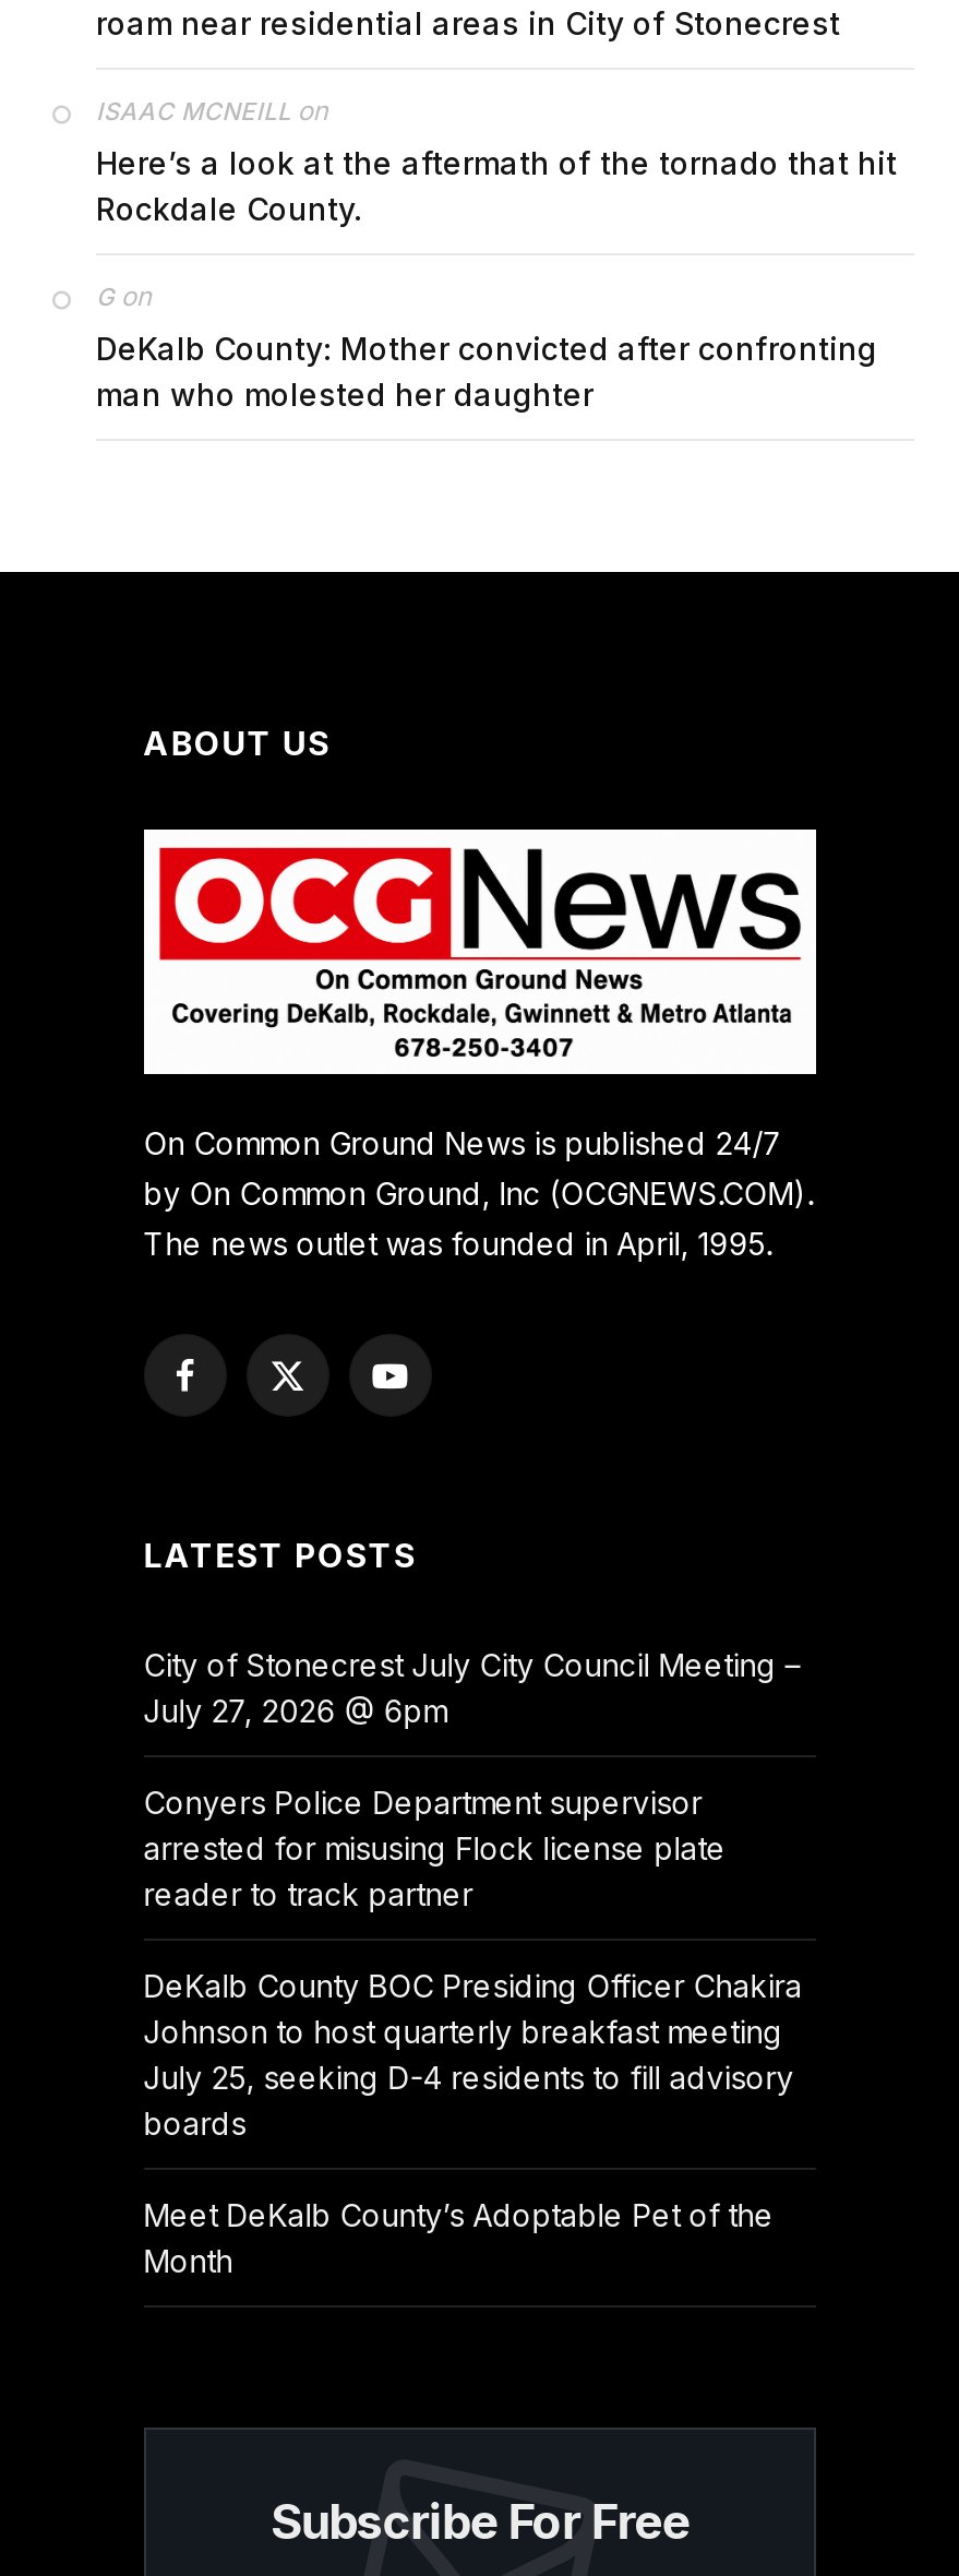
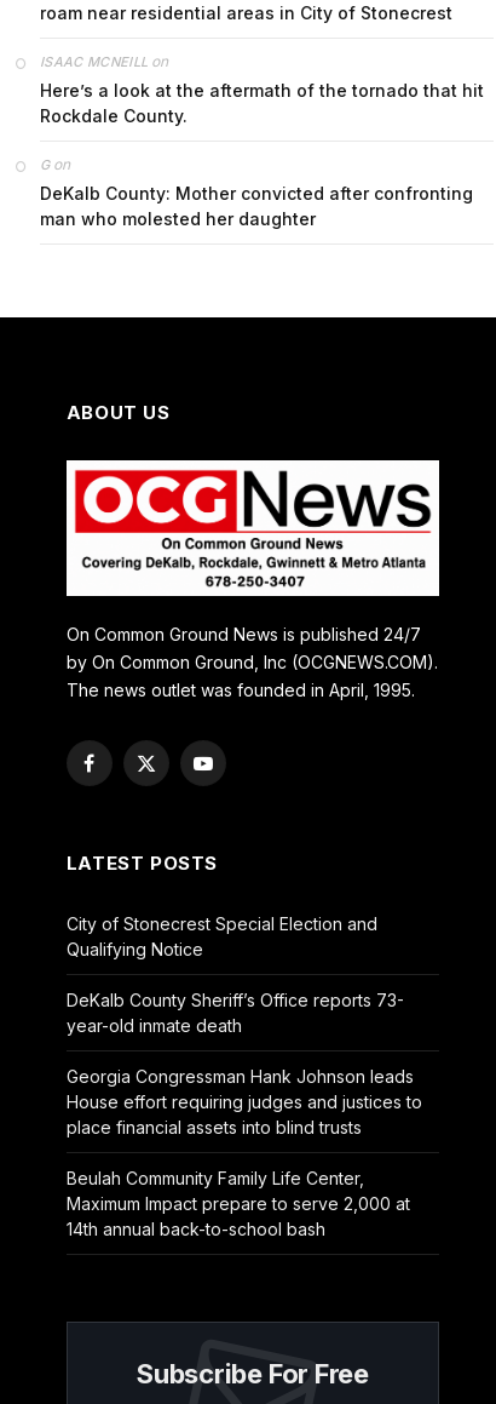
- City of Stonecrest July City Council Meeting –
- July 27, 2026 @ 6pm
+ City of Stonecrest Special Election and
+ Qualifying Notice

- Conyers Police Department supervisor
- arrested for misusing Flock license plate
- reader to track partner
+ DeKalb County Sheriff’s Office reports 73-
+ year-old inmate death

- DeKalb County BOC Presiding Officer Chakira
- Johnson to host quarterly breakfast meeting
- July 25, seeking D-4 residents to fill advisory
- boards
+ Georgia Congressman Hank Johnson leads
+ House effort requiring judges and justices to
+ place financial assets into blind trusts

- Meet DeKalb County’s Adoptable Pet of the
- Month
+ Beulah Community Family Life Center,
+ Maximum Impact prepare to serve 2,000 at
+ 14th annual back-to-school bash
